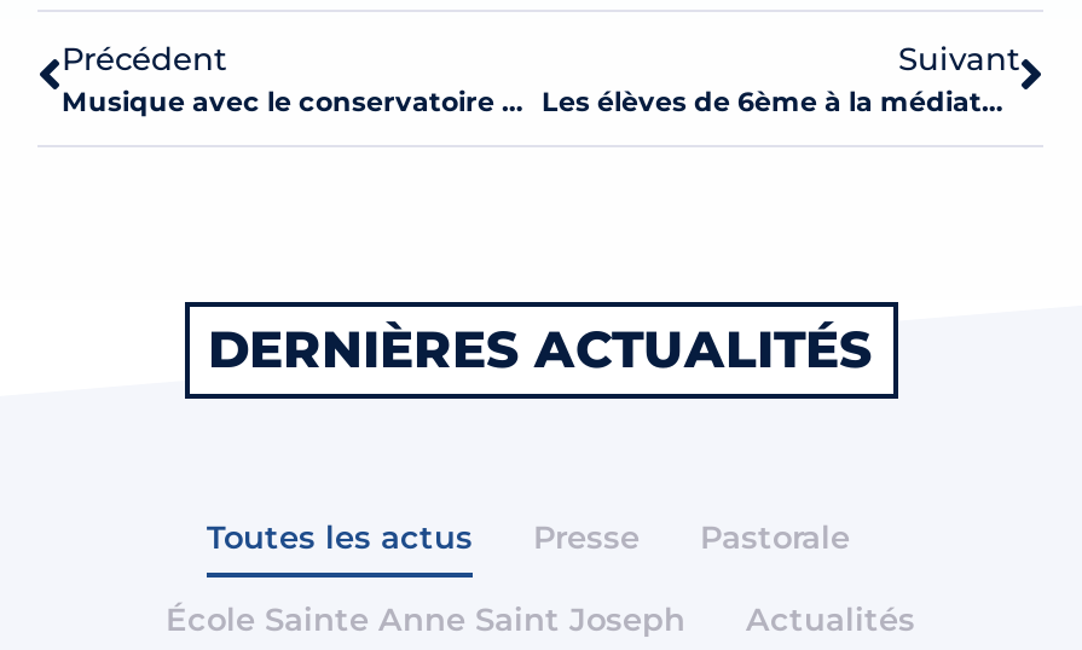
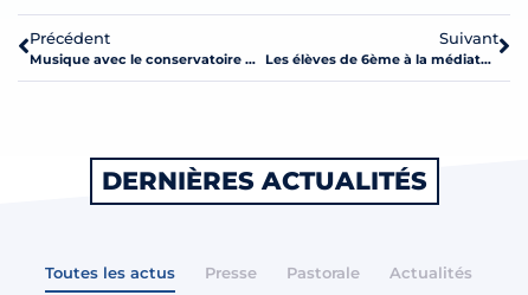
- École Sainte Anne Saint Joseph
